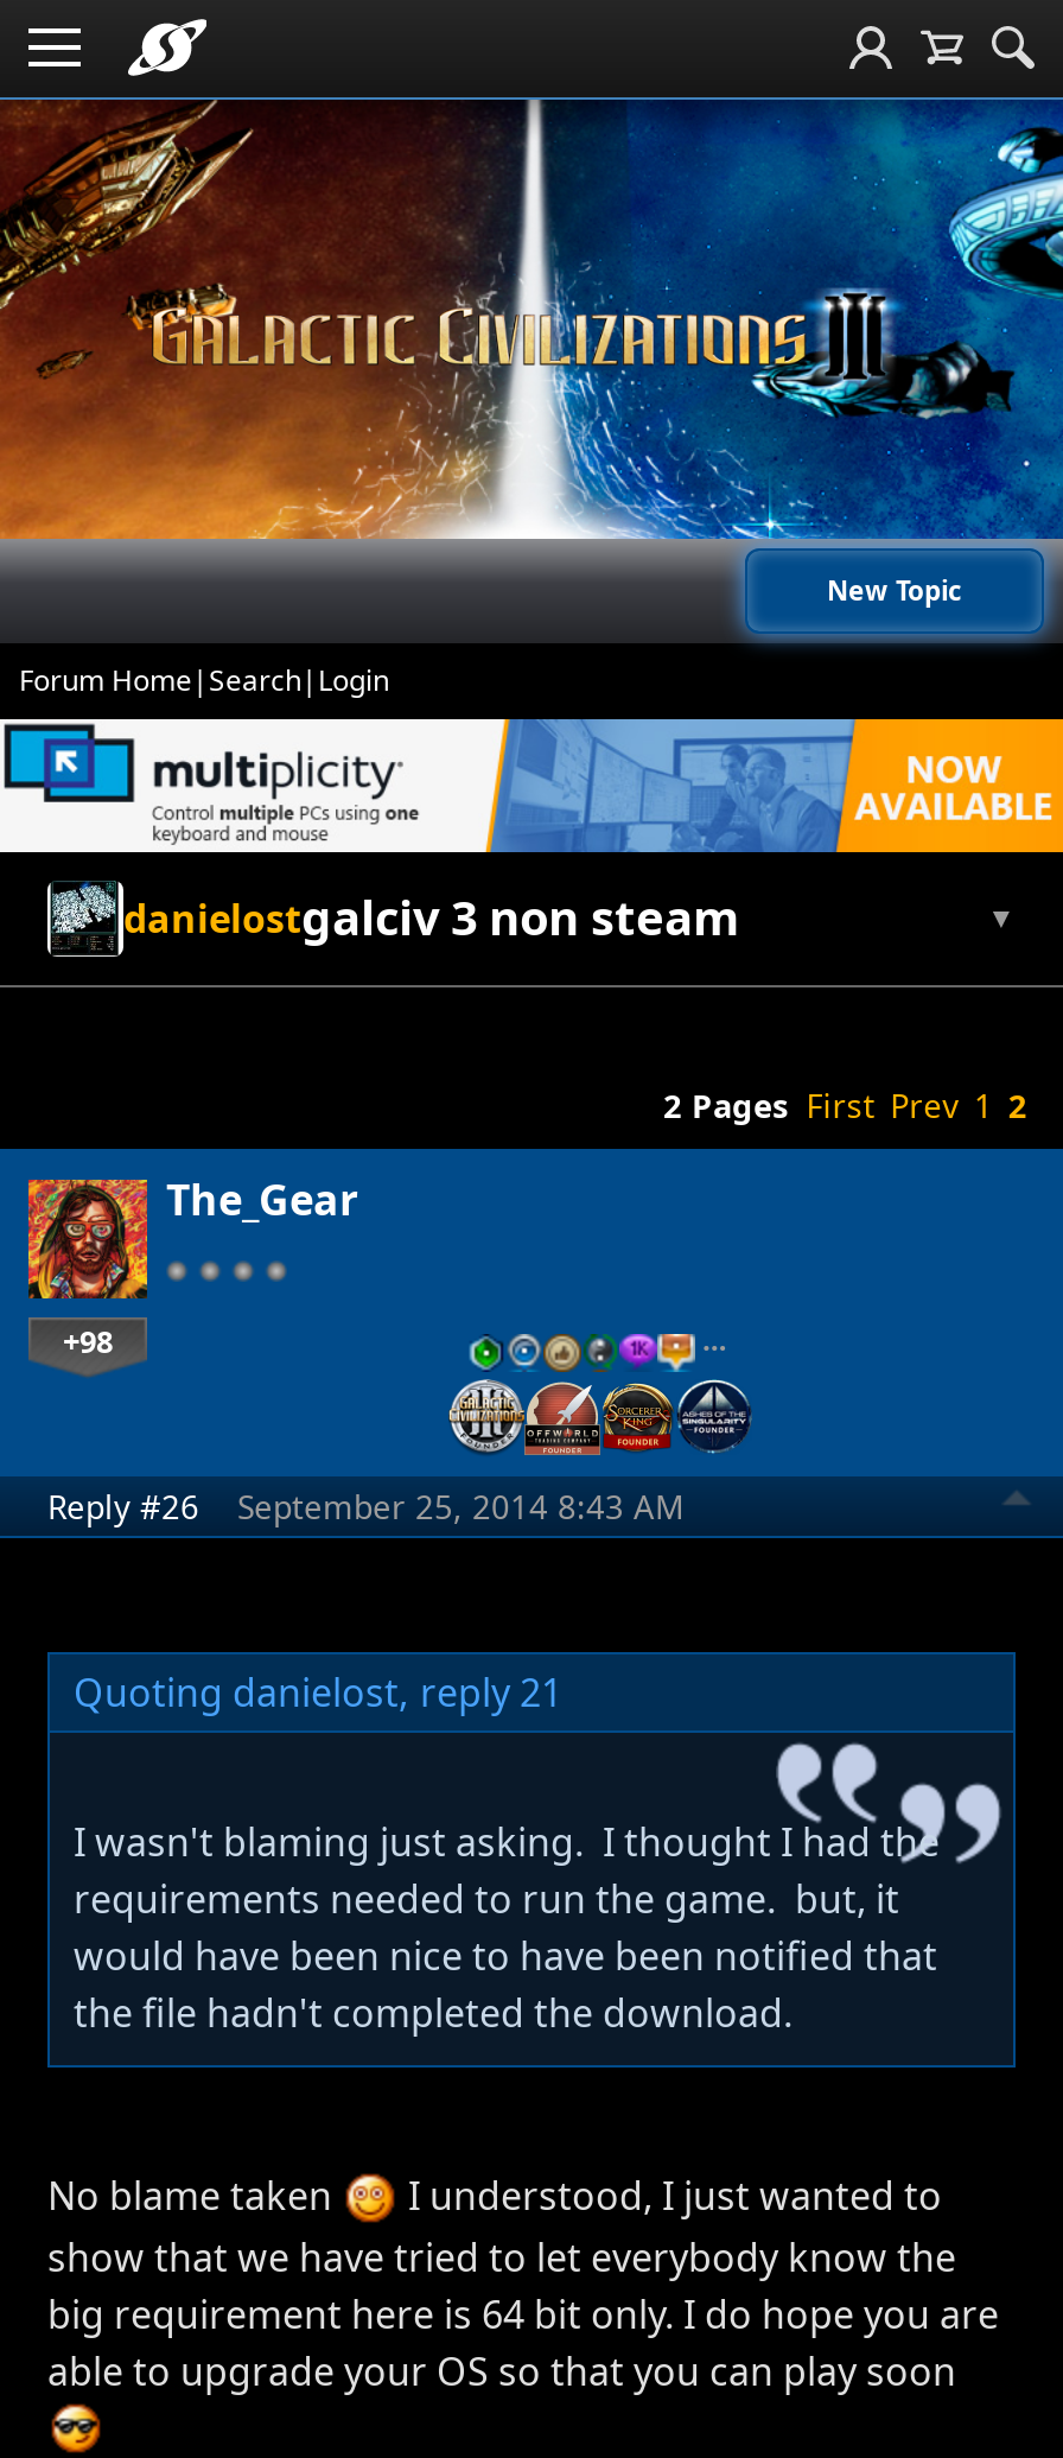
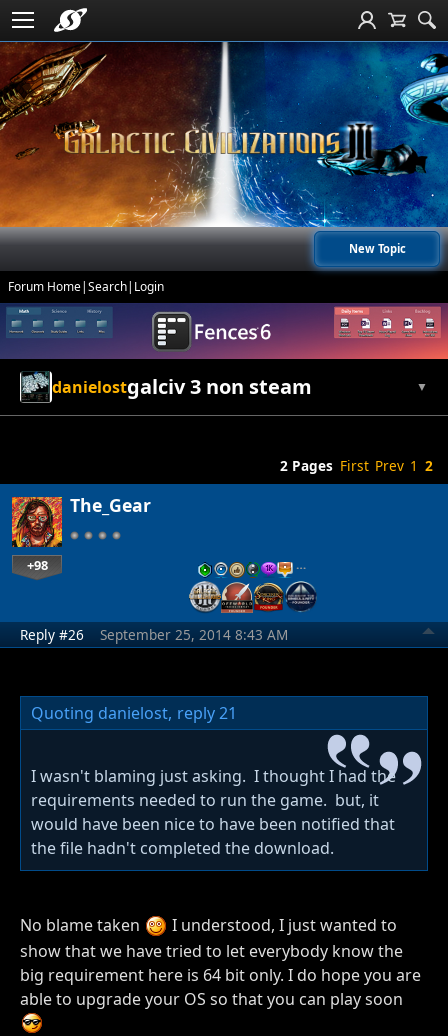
- [image]
+ [image]
